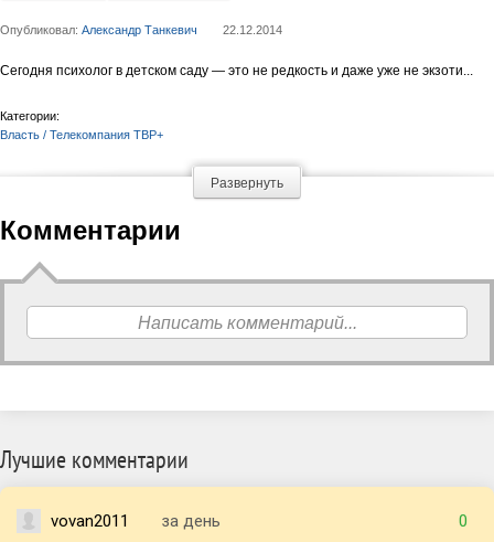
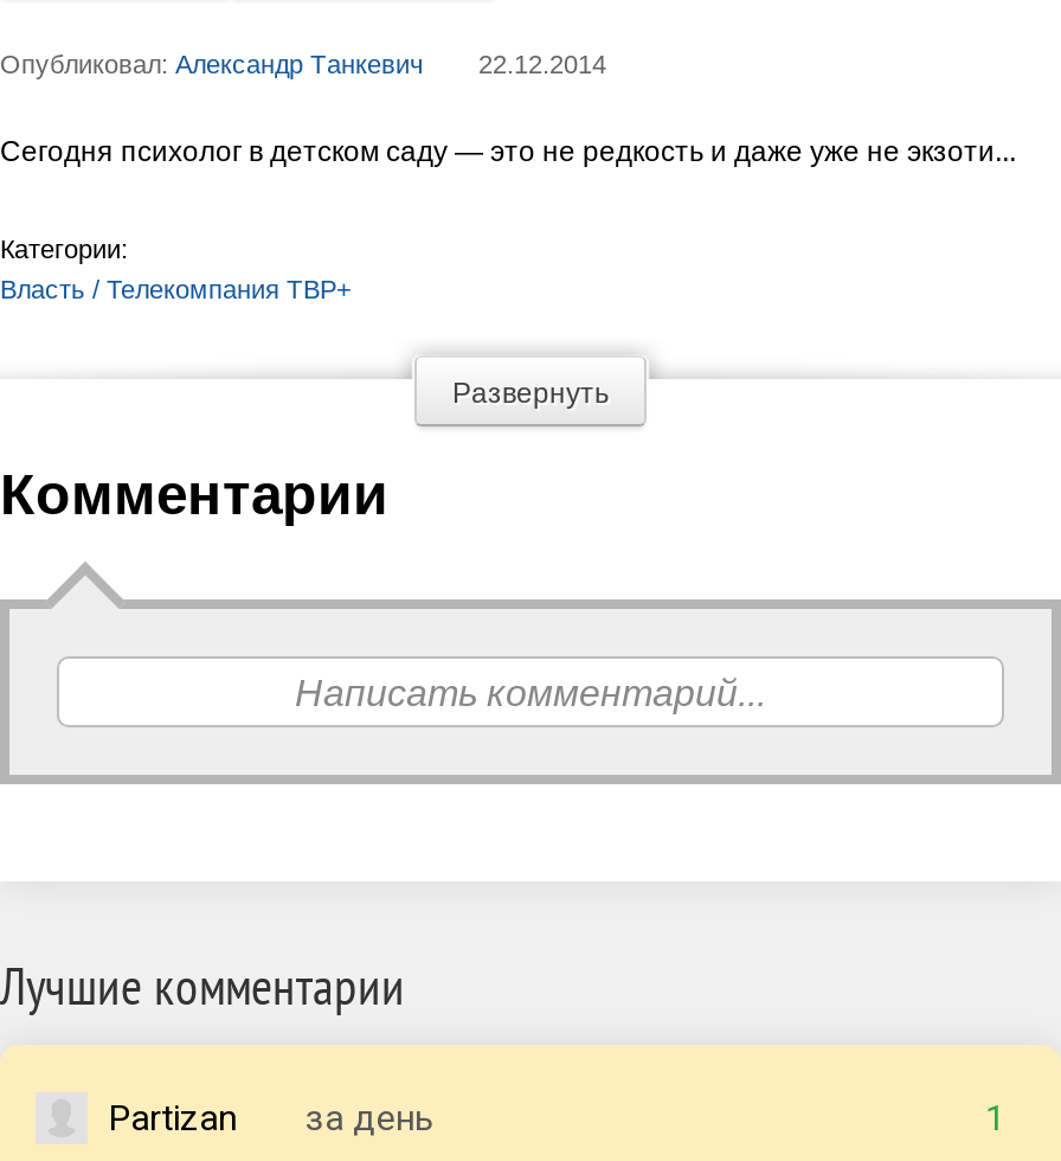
- vovan2011
+ Partizan

- 0
+ 1
